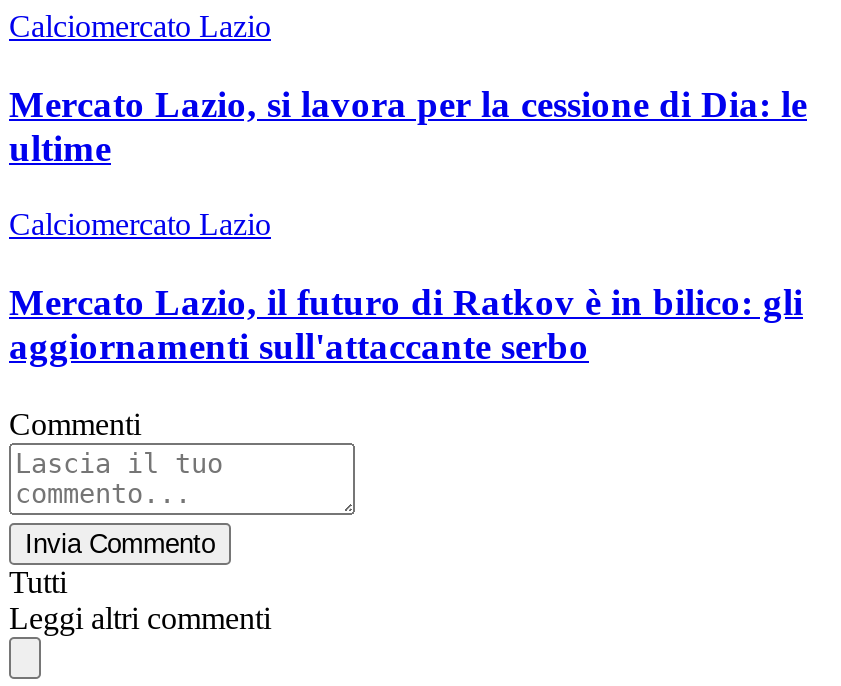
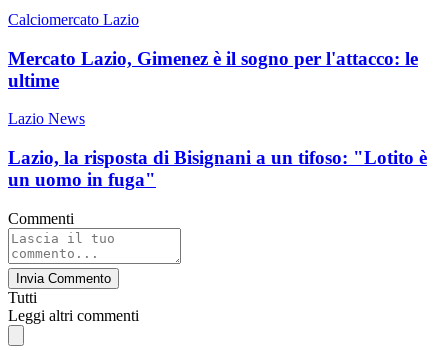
- Mercato Lazio, si lavora per la cessione di Dia: le
+ Mercato Lazio, Gimenez è il sogno per l'attacco: le

- Calciomercato Lazio
+ Lazio News

- Mercato Lazio, il futuro di Ratkov è in bilico: gli
- aggiornamenti sull'attaccante serbo
+ Lazio, la risposta di Bisignani a un tifoso: "Lotito è
+ un uomo in fuga"
